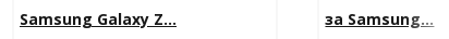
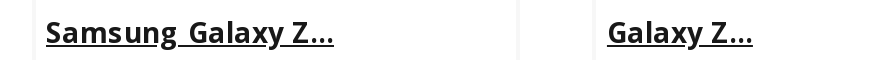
- за Samsung...
+ Galaxy Z...
